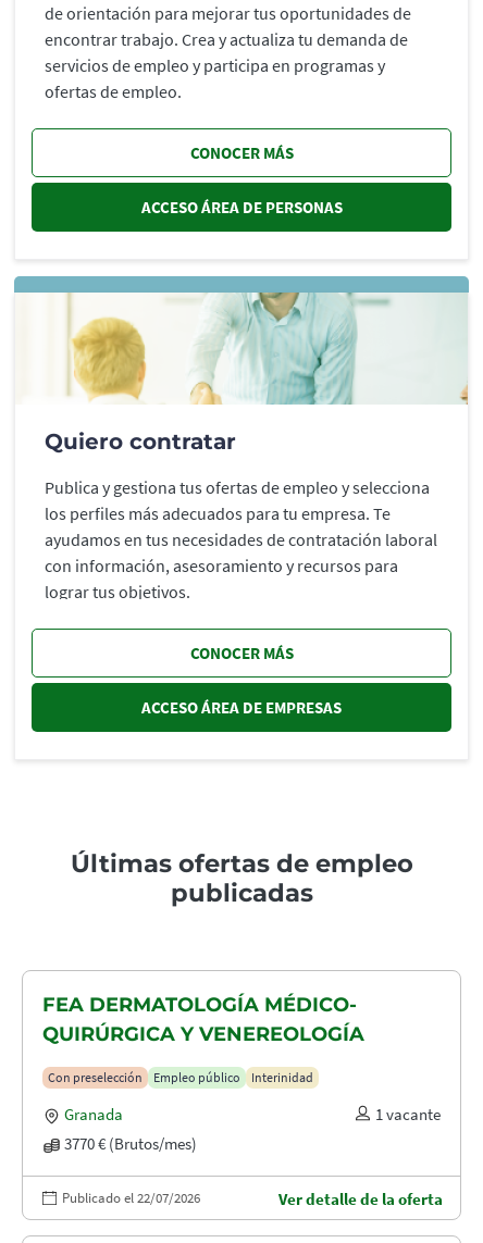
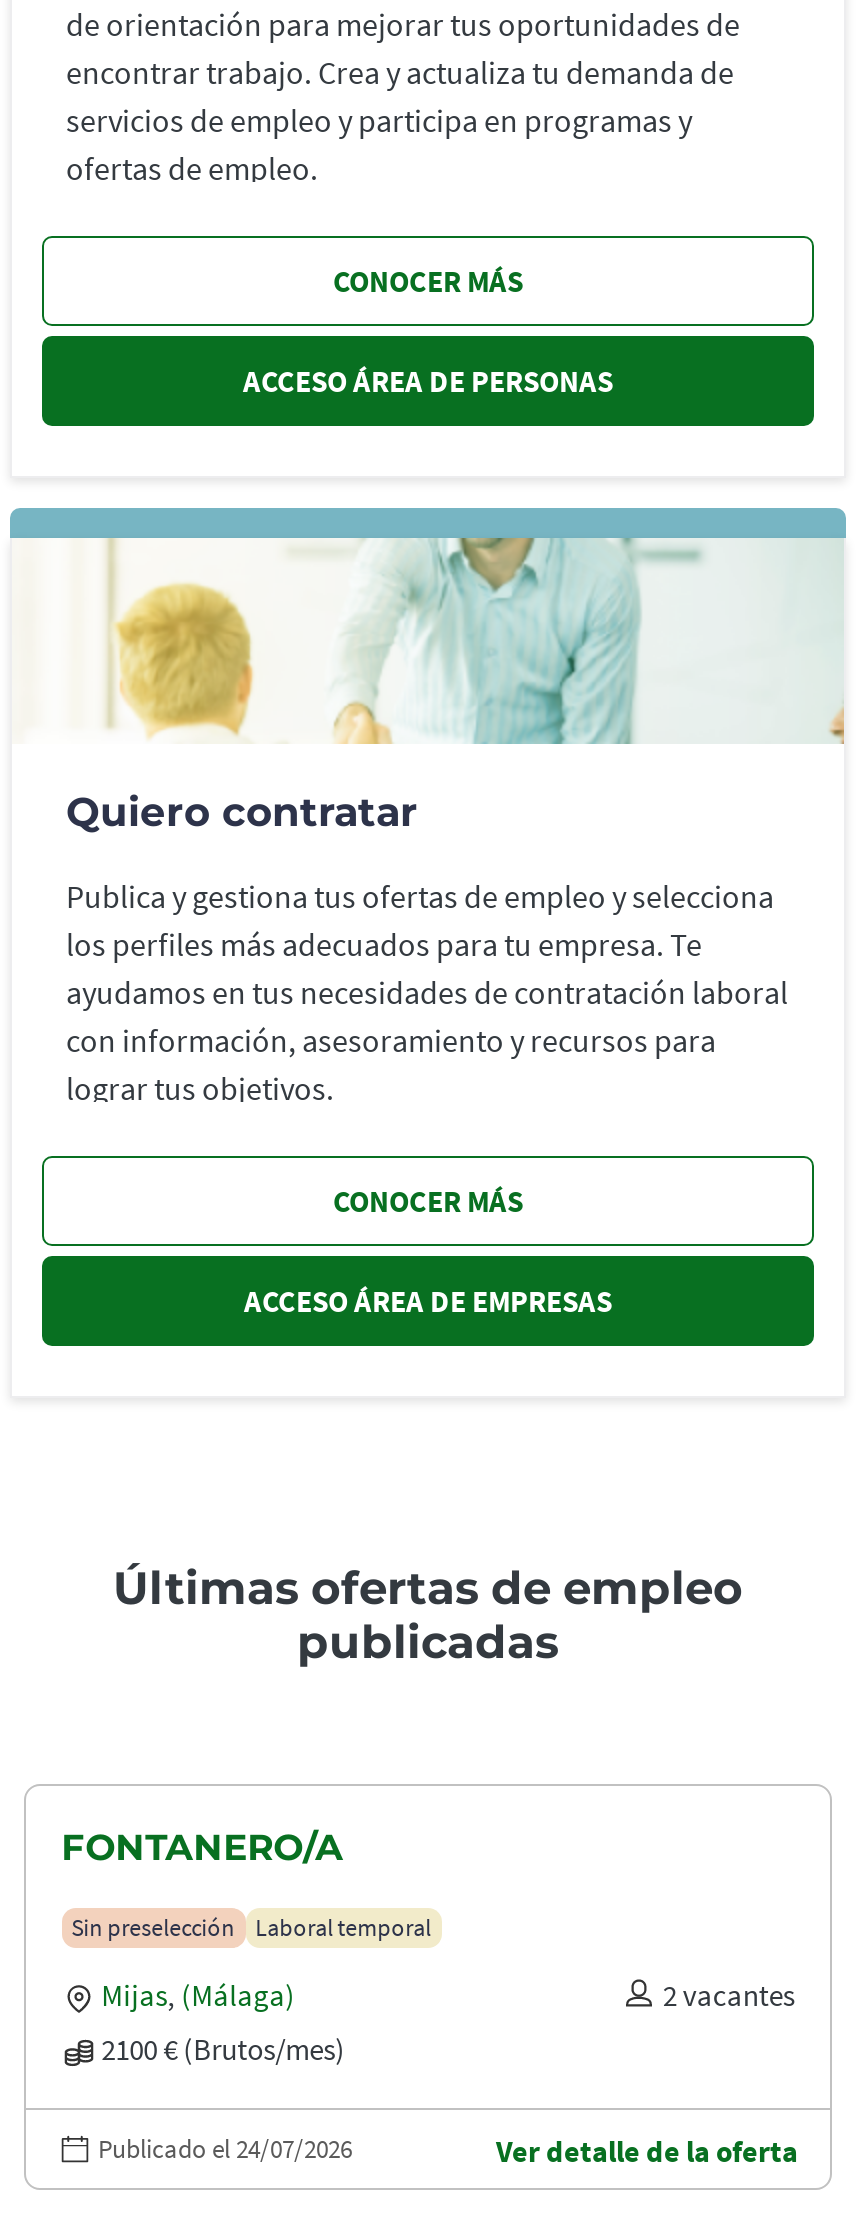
- FEA DERMATOLOGÍA MÉDICO-
- QUIRÚRGICA Y VENEREOLOGÍA
+ FONTANERO/A

- Con preselección
- Empleo público
- Interinidad
+ Sin preselección
+ Laboral temporal

- Granada
- 1 vacante
- 3770 € (Brutos/mes)
+ Mijas, (Málaga)
+ 2 vacantes
+ 2100 € (Brutos/mes)

- Publicado el 22/07/2026
+ Publicado el 24/07/2026
